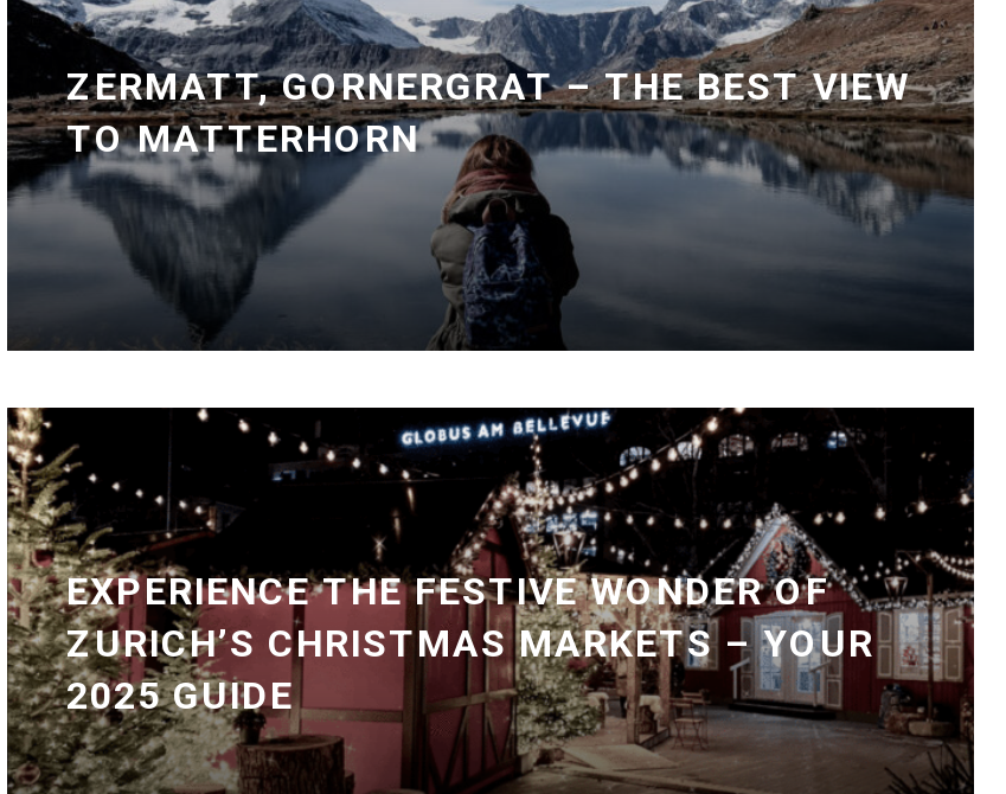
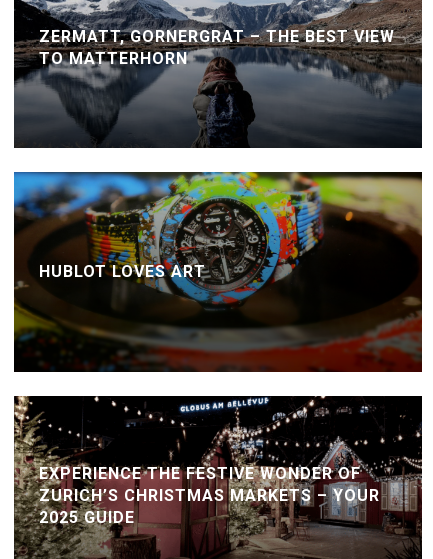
+ [image]
+ HUBLOT LOVES ART
